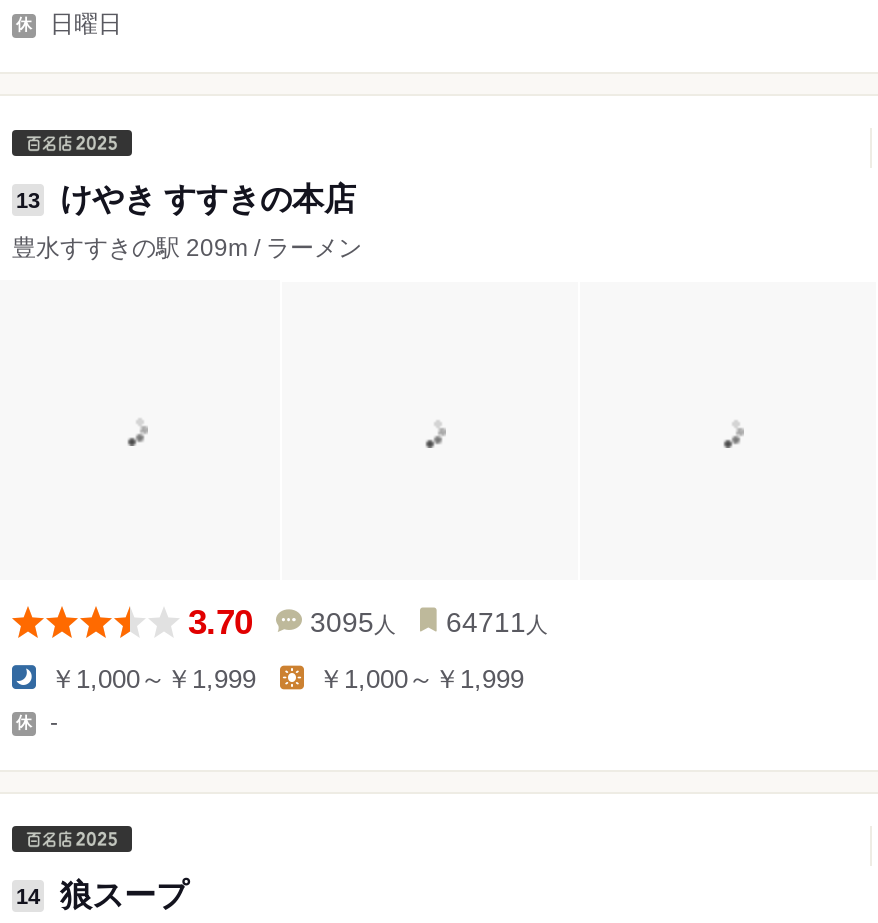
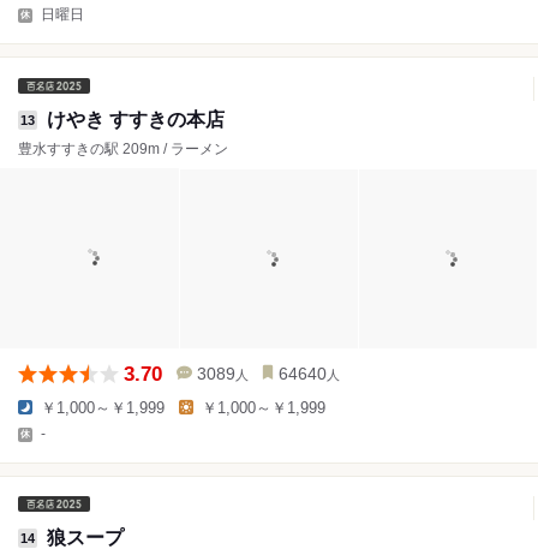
- 3095人
+ 3089人

- 64711人
+ 64640人
